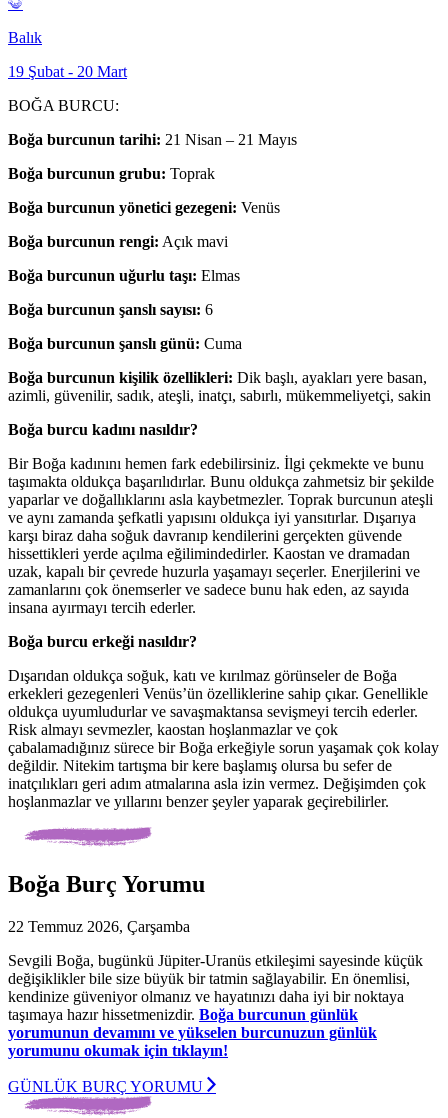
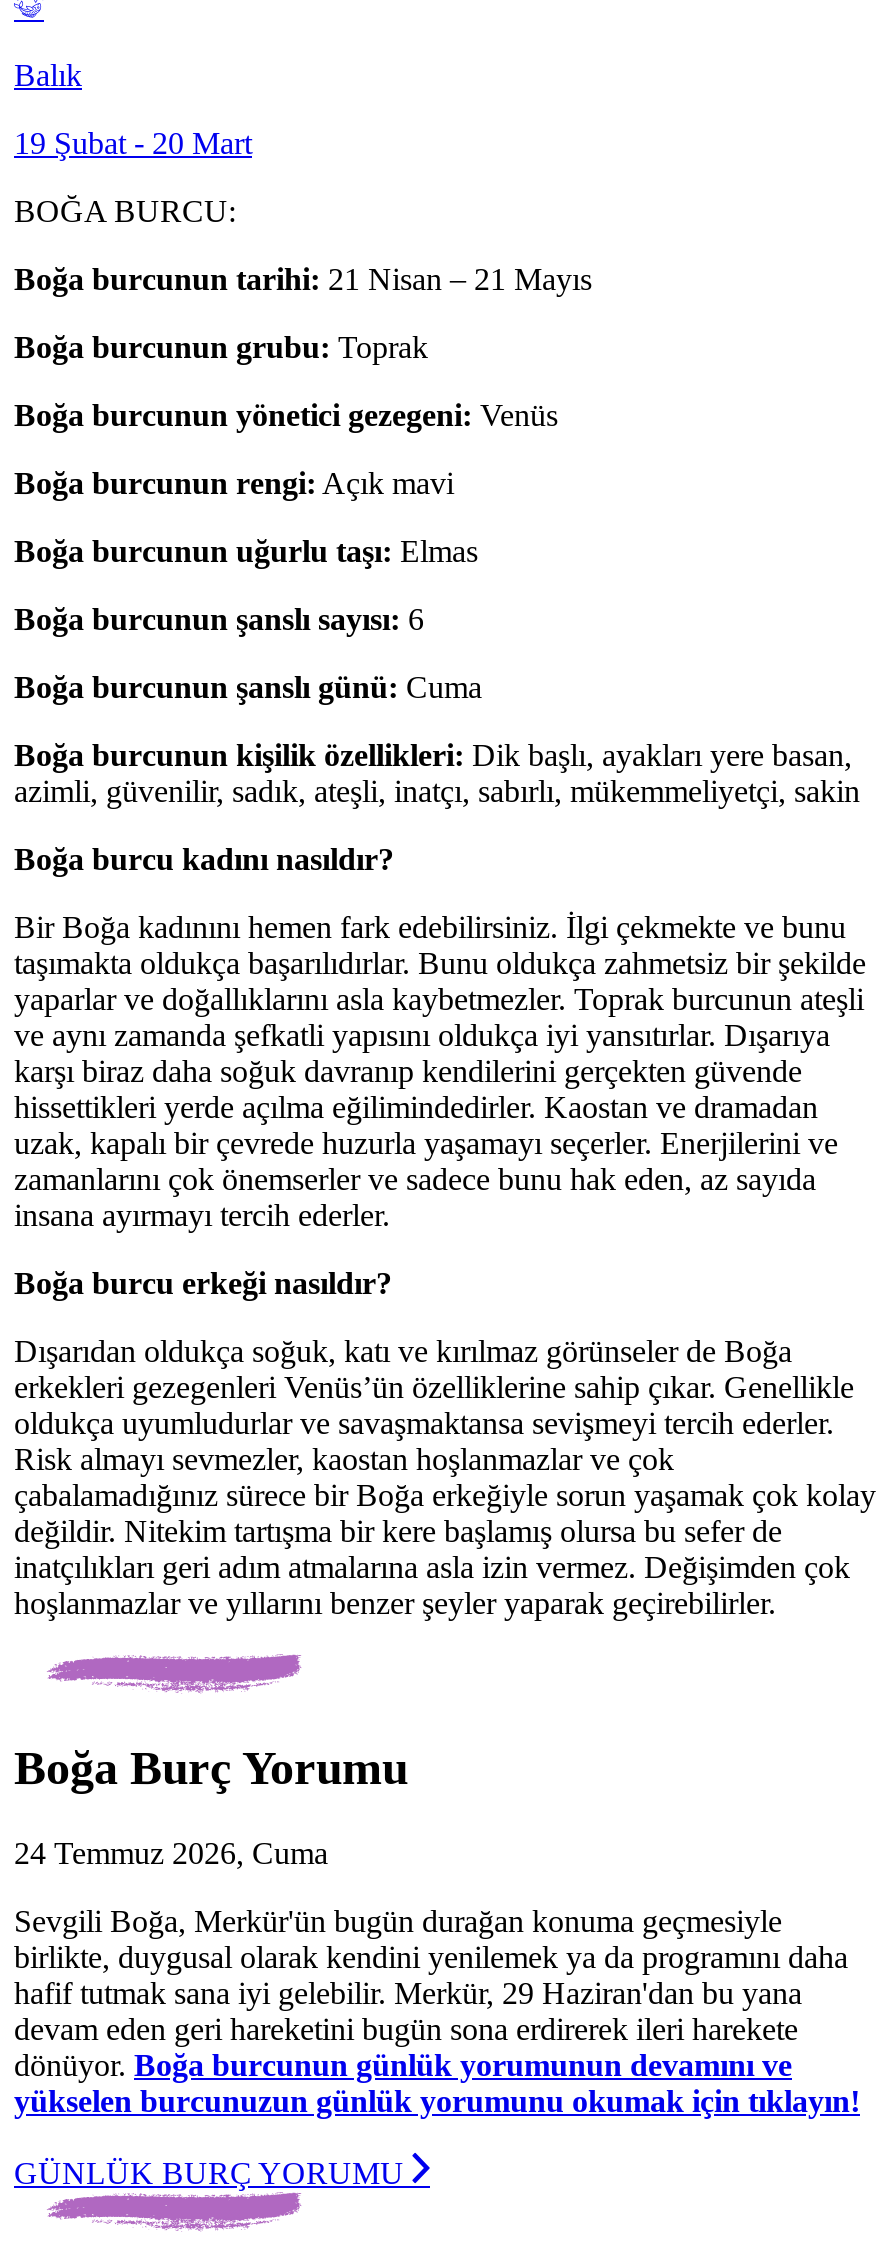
- 22 Temmuz 2026, Çarşamba
+ 24 Temmuz 2026, Cuma

- Sevgili Boğa, bugünkü Jüpiter-Uranüs etkileşimi sayesinde küçük
- değişiklikler bile size büyük bir tatmin sağlayabilir. En önemlisi,
- kendinize güveniyor olmanız ve hayatınızı daha iyi bir noktaya
- taşımaya hazır hissetmenizdir. Boğa burcunun günlük
- yorumunun devamını ve yükselen burcunuzun günlük
- yorumunu okumak için tıklayın!
+ Sevgili Boğa, Merkür'ün bugün durağan konuma geçmesiyle
+ birlikte, duygusal olarak kendini yenilemek ya da programını daha
+ hafif tutmak sana iyi gelebilir. Merkür, 29 Haziran'dan bu yana
+ devam eden geri hareketini bugün sona erdirerek ileri harekete
+ dönüyor. Boğa burcunun günlük yorumunun devamını ve
+ yükselen burcunuzun günlük yorumunu okumak için tıklayın!
